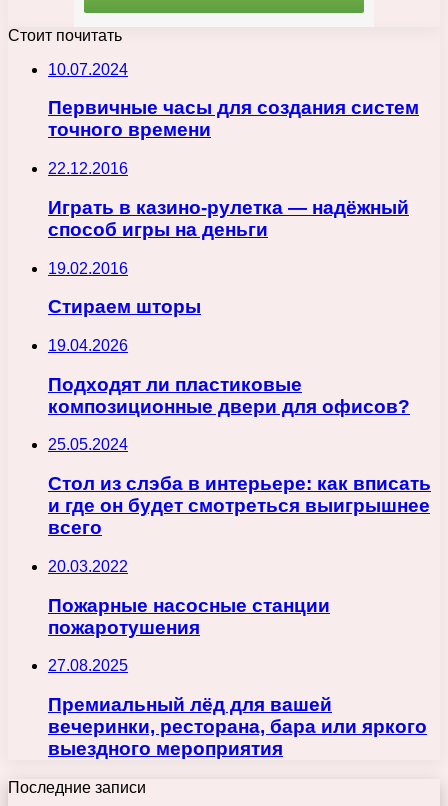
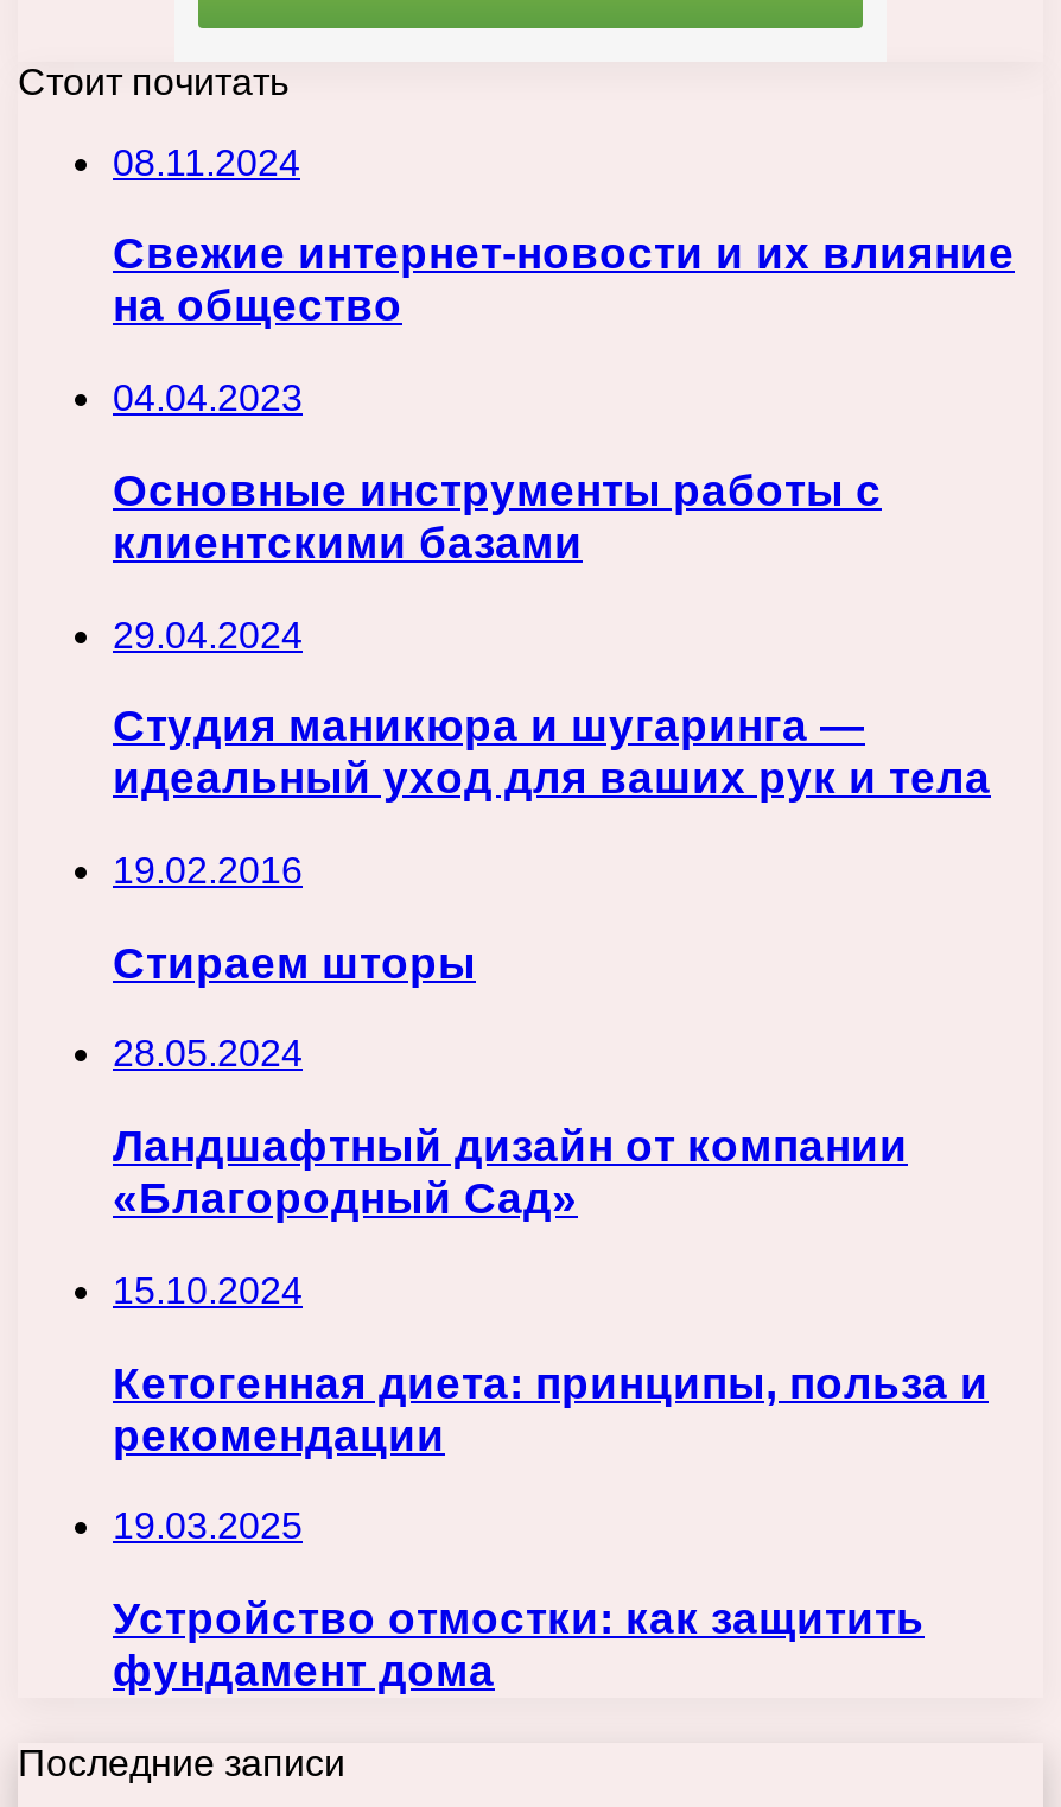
- 10.07.2024
- Первичные часы для создания систем
- точного времени
- 22.12.2016
- Играть в казино-рулетка — надёжный
- способ игры на деньги
+ 08.11.2024
+ Свежие интернет-новости и их влияние
+ на общество
+ 04.04.2023
+ Основные инструменты работы с
+ клиентскими базами
+ 29.04.2024
+ Студия маникюра и шугаринга —
+ идеальный уход для ваших рук и тела

moved down: 19.02.2016 | Стираем шторы

- 19.04.2026
- Подходят ли пластиковые
- композиционные двери для офисов?
- 25.05.2024
- Стол из слэба в интерьере: как вписать
- и где он будет смотреться выигрышнее
- всего
- 20.03.2022
- Пожарные насосные станции
- пожаротушения
- 27.08.2025
- Премиальный лёд для вашей
- вечеринки, ресторана, бара или яркого
- выездного мероприятия
+ 28.05.2024
+ Ландшафтный дизайн от компании
+ «Благородный Сад»
+ 15.10.2024
+ Кетогенная диета: принципы, польза и
+ рекомендации
+ 19.03.2025
+ Устройство отмостки: как защитить
+ фундамент дома
